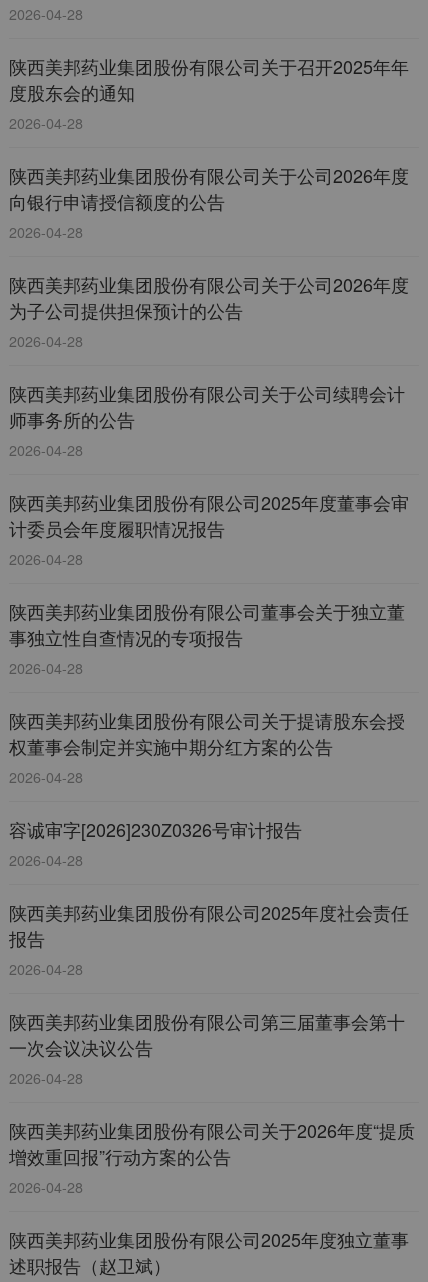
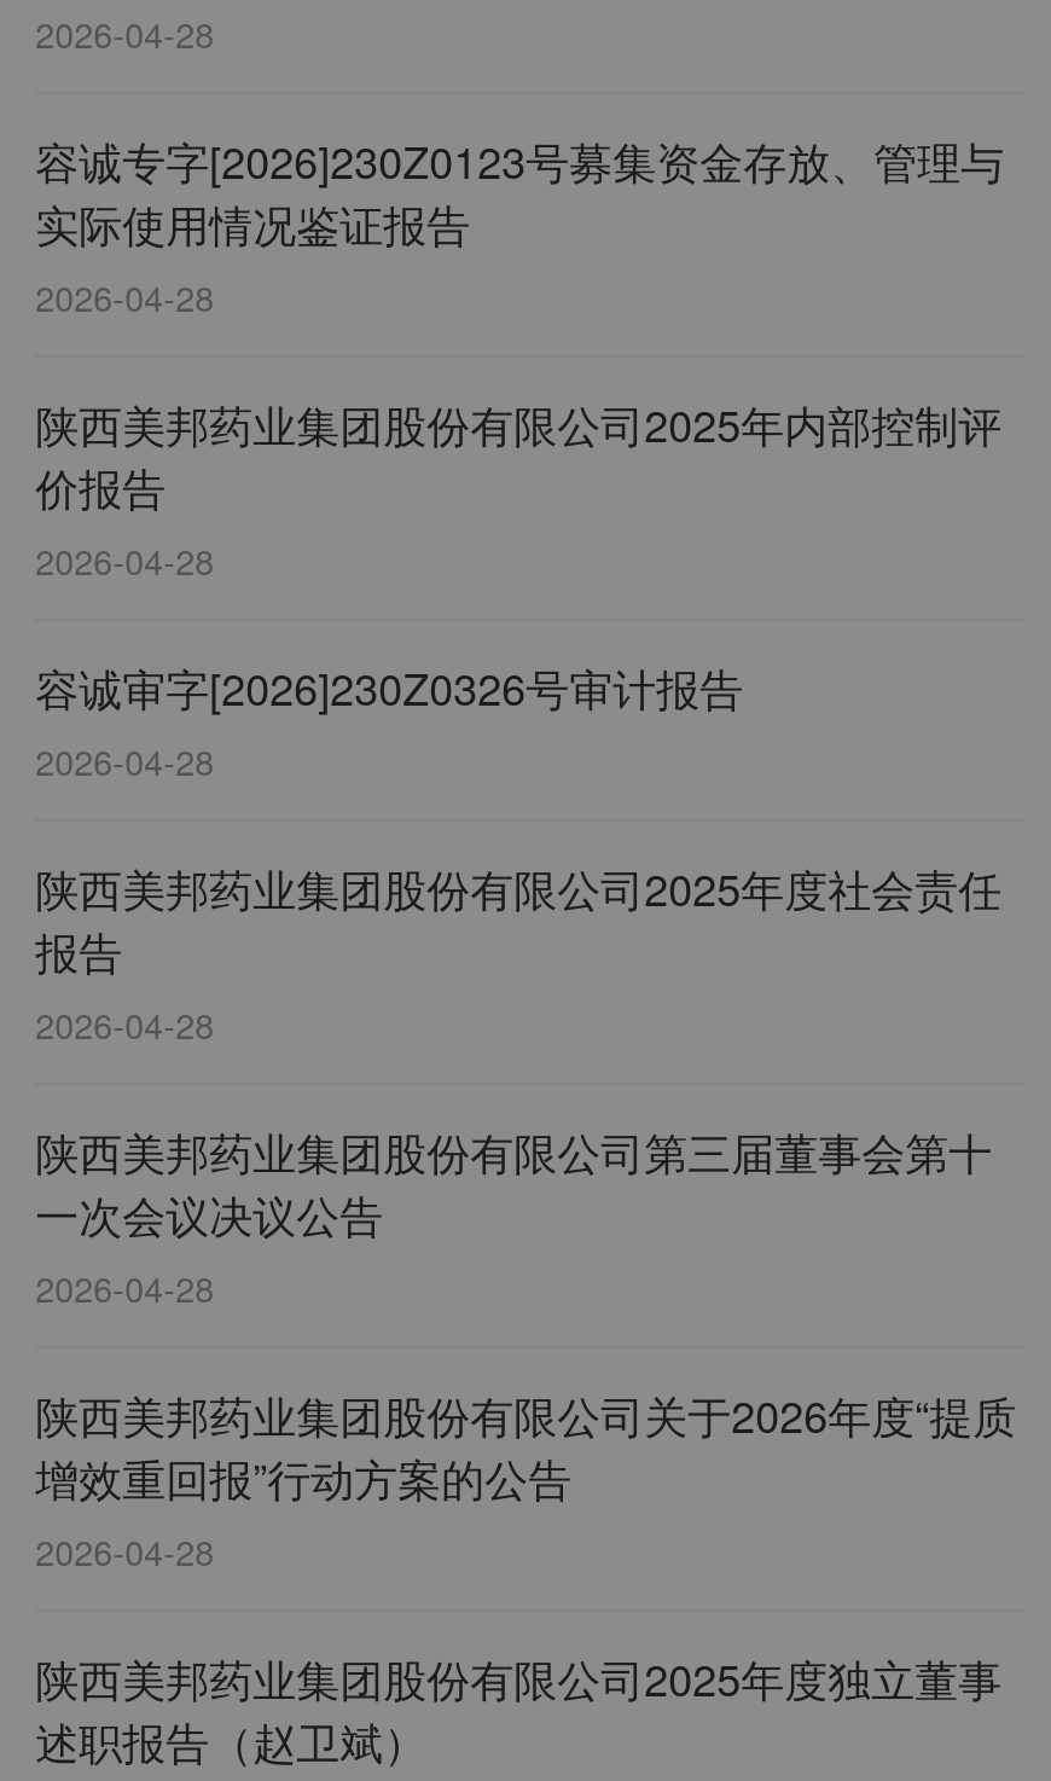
- 陕西美邦药业集团股份有限公司关于召开2025年年
- 度股东会的通知
+ 容诚专字[2026]230Z0123号募集资金存放、管理与
+ 实际使用情况鉴证报告

- 陕西美邦药业集团股份有限公司关于公司2026年度
- 向银行申请授信额度的公告
- 2026-04-28
- 陕西美邦药业集团股份有限公司关于公司2026年度
- 为子公司提供担保预计的公告
- 2026-04-28
- 陕西美邦药业集团股份有限公司关于公司续聘会计
- 师事务所的公告
- 2026-04-28
- 陕西美邦药业集团股份有限公司2025年度董事会审
- 计委员会年度履职情况报告
- 2026-04-28
- 陕西美邦药业集团股份有限公司董事会关于独立董
- 事独立性自查情况的专项报告
- 2026-04-28
- 陕西美邦药业集团股份有限公司关于提请股东会授
- 权董事会制定并实施中期分红方案的公告
+ 陕西美邦药业集团股份有限公司2025年内部控制评
+ 价报告
